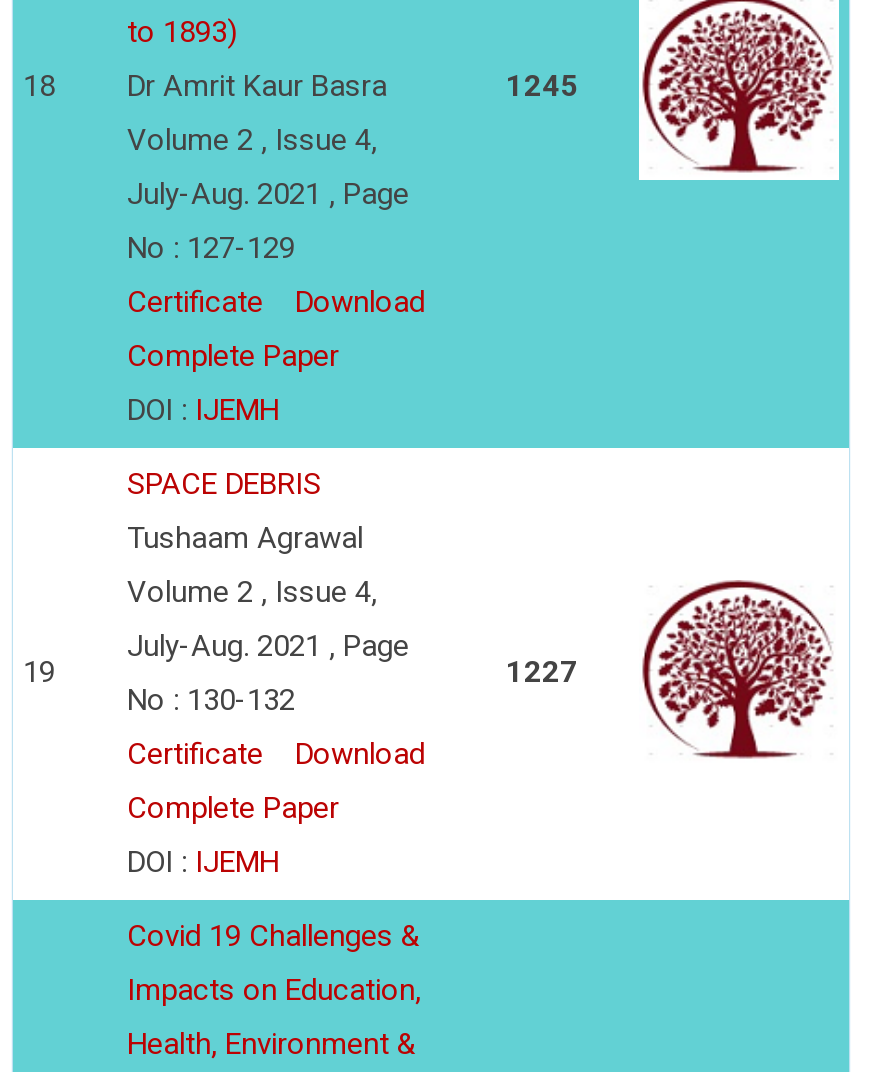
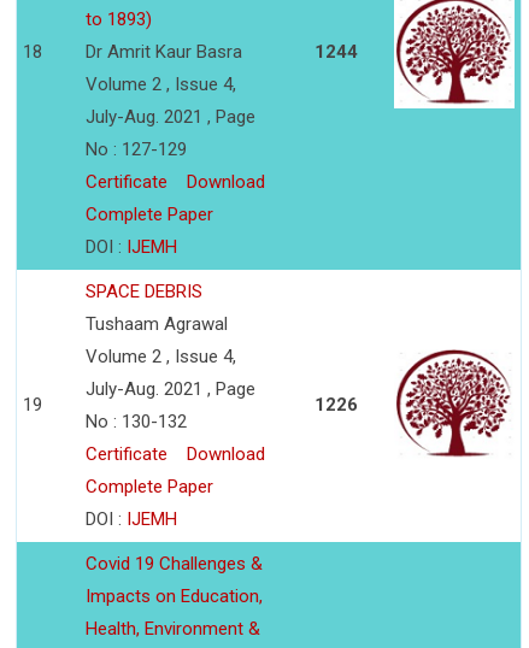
- 1245
+ 1244

- 1227
+ 1226
